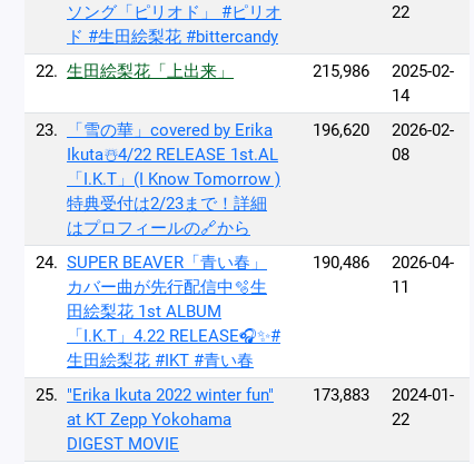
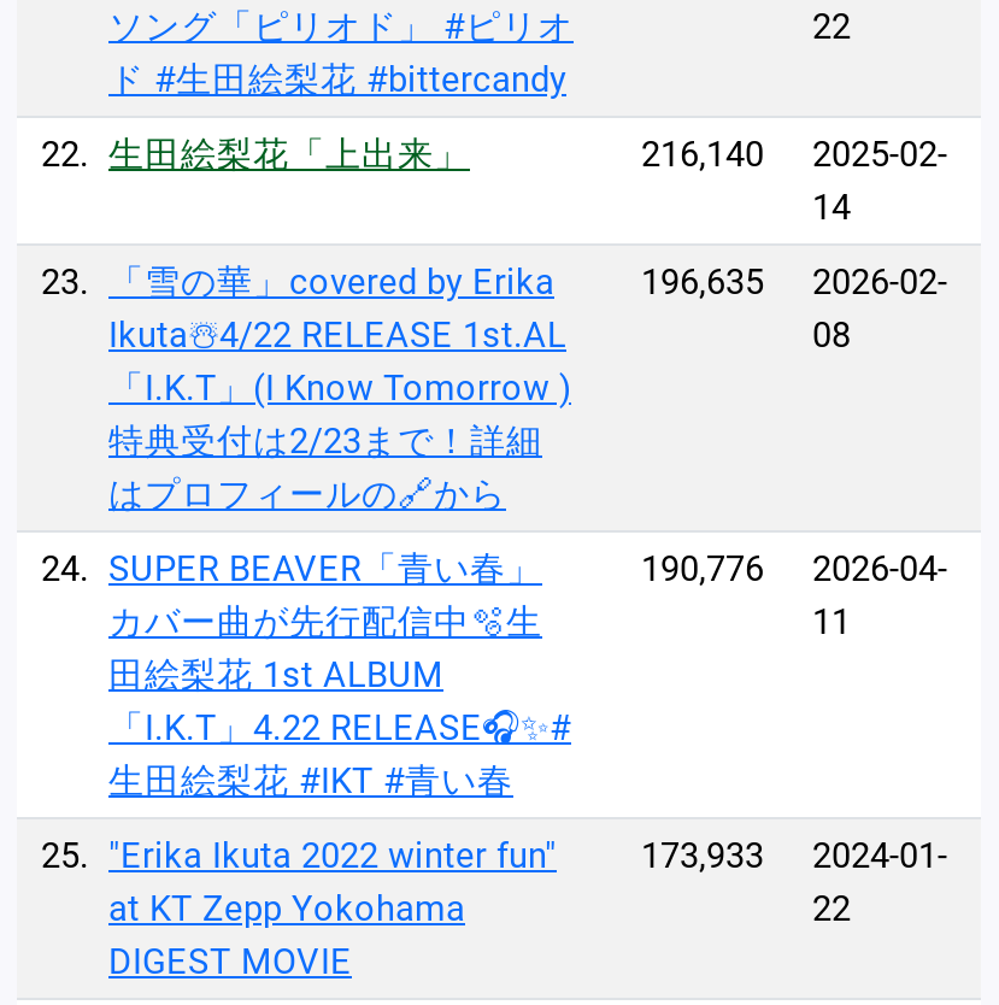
- 215,986 2025-02-
+ 216,140 2025-02-

- 23. 「雪の華」covered by Erika 196,620 2026-02-
+ 23. 「雪の華」covered by Erika 196,635 2026-02-

- 190,486 2026-04-
+ 190,776 2026-04-

- 25. "Erika Ikuta 2022 winter fun" 173,883 2024-01-
+ 25. "Erika Ikuta 2022 winter fun" 173,933 2024-01-
